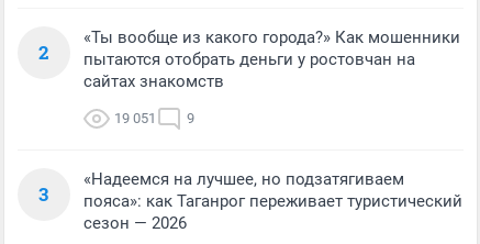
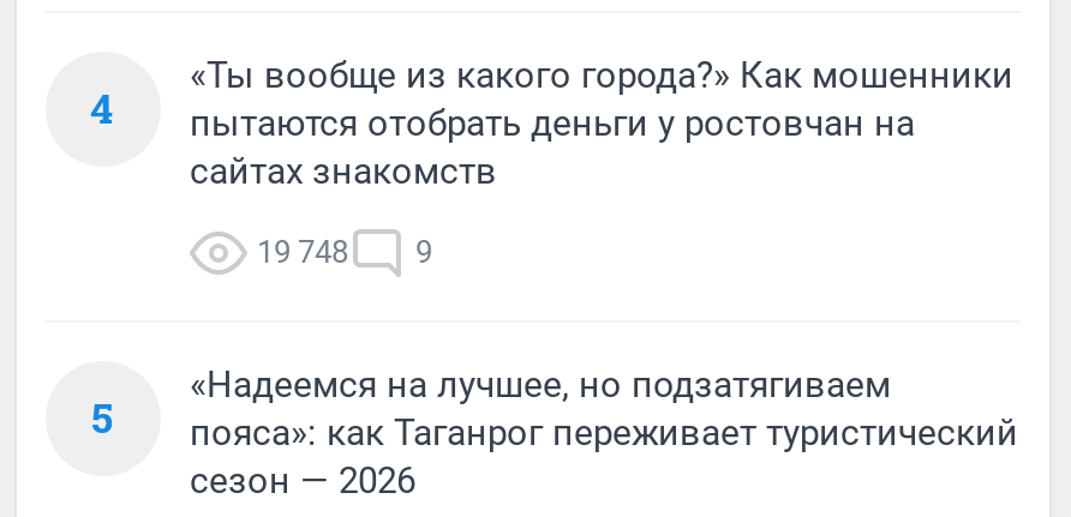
- 2 пытаются отобрать деньги у ростовчан на
+ 4 пытаются отобрать деньги у ростовчан на

- 19 051 9
+ 19 748 9

- 3 пояса»: как Таганрог переживает туристический
+ 5 пояса»: как Таганрог переживает туристический
